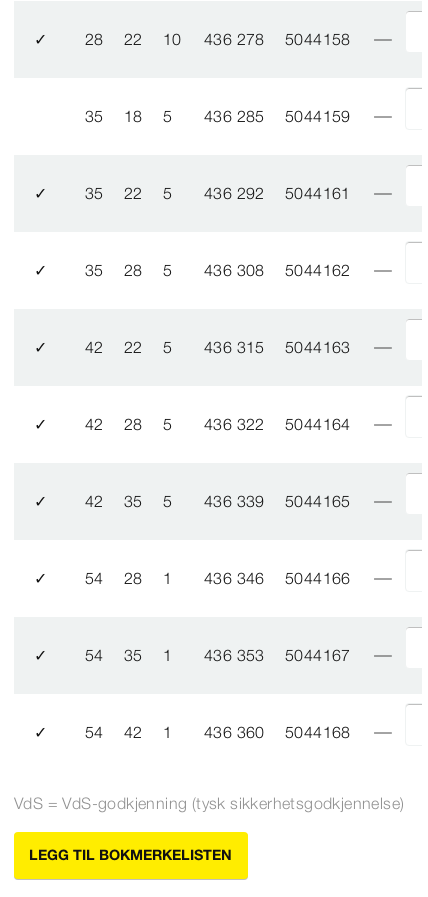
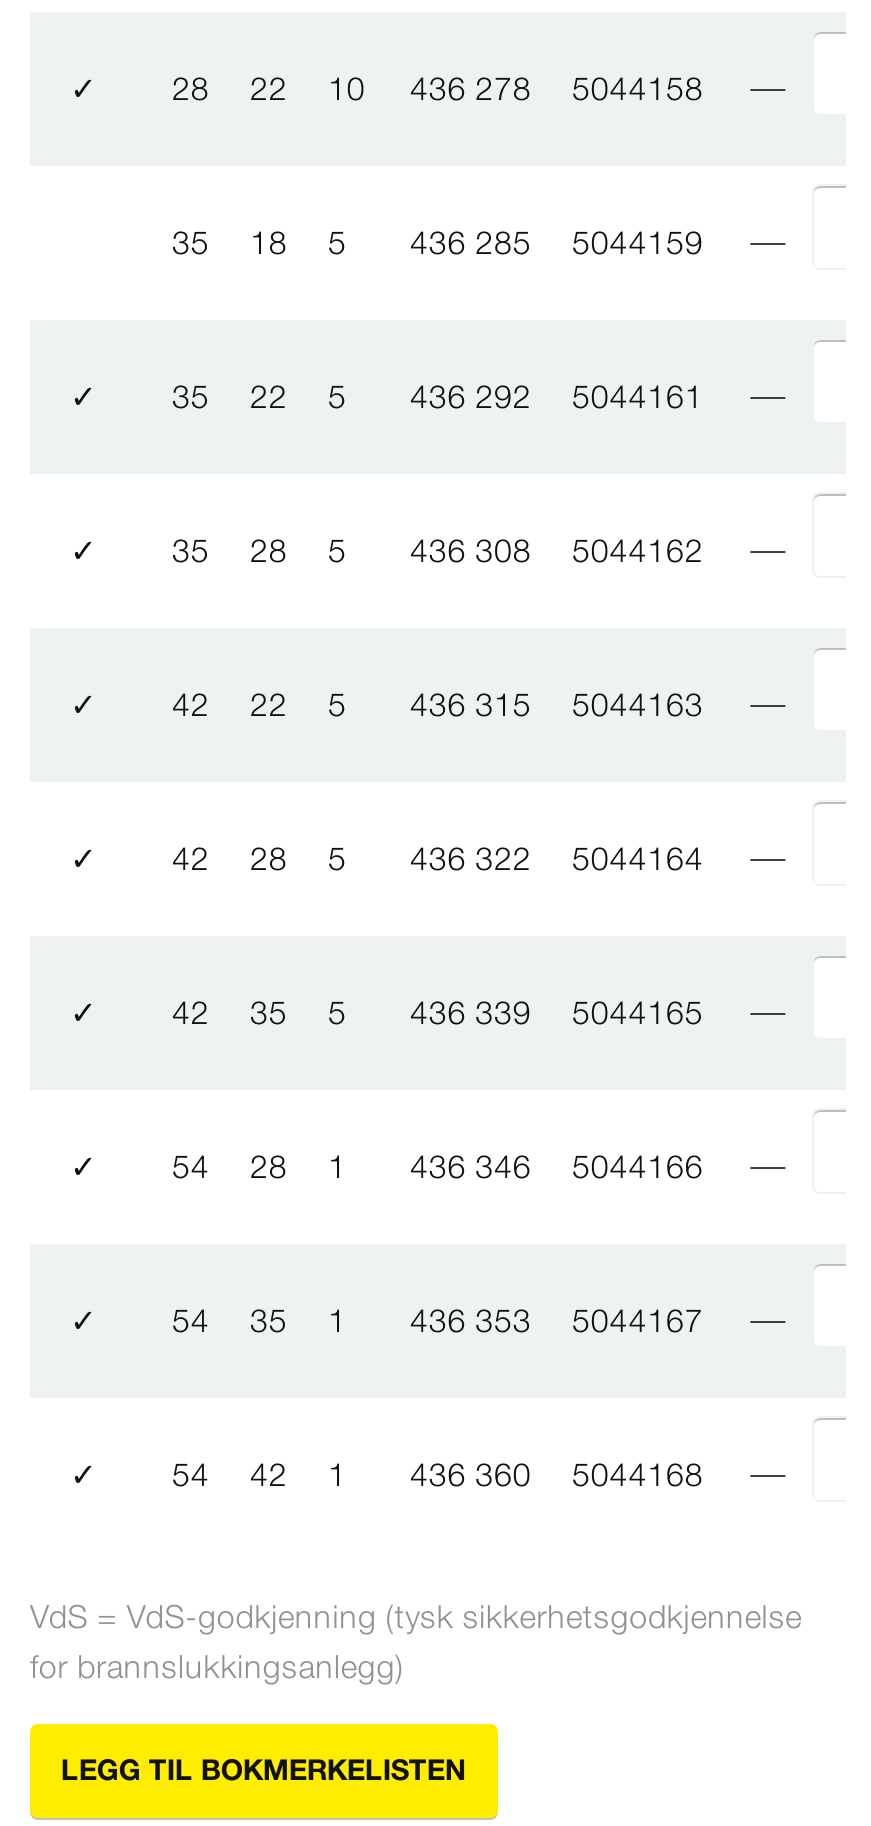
- VdS = VdS-godkjenning (tysk sikkerhetsgodkjennelse)
+ VdS = VdS-godkjenning (tysk sikkerhetsgodkjennelse
+ for brannslukkingsanlegg)
